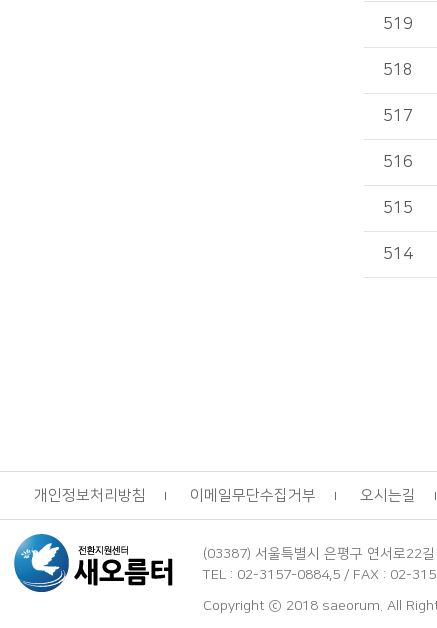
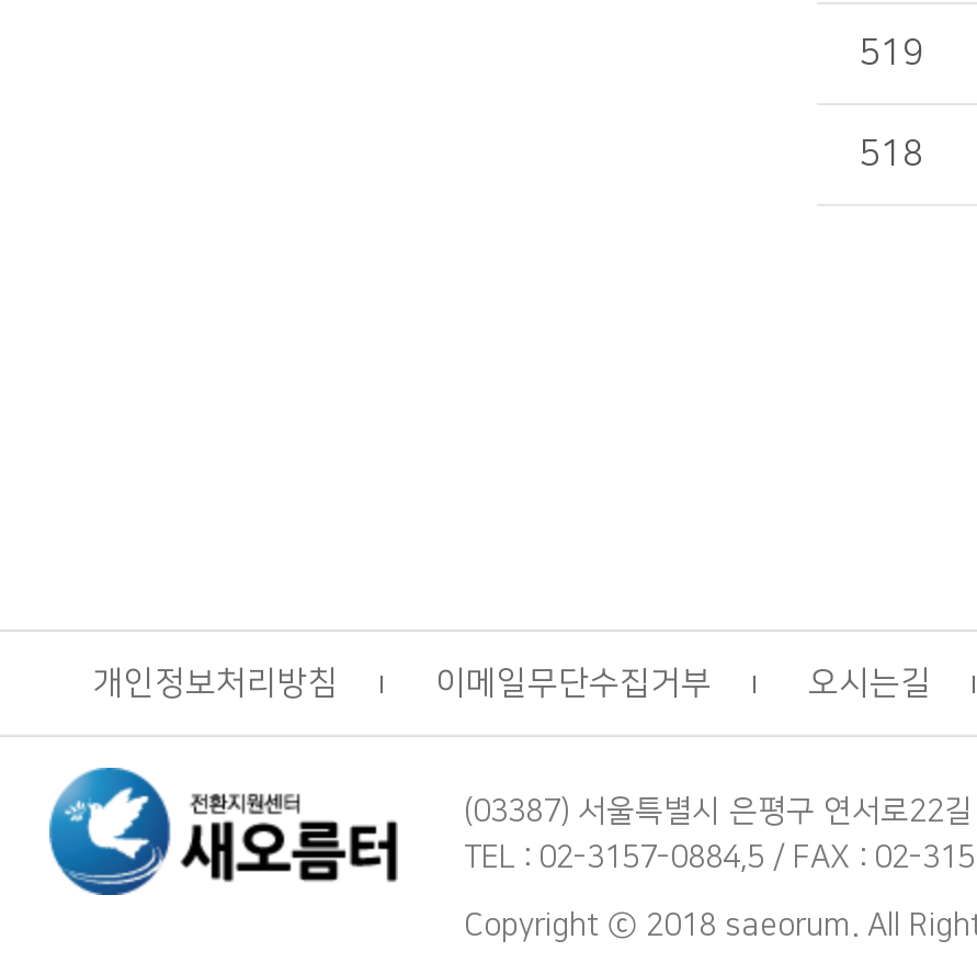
- 517
- 516
- 515
- 514
